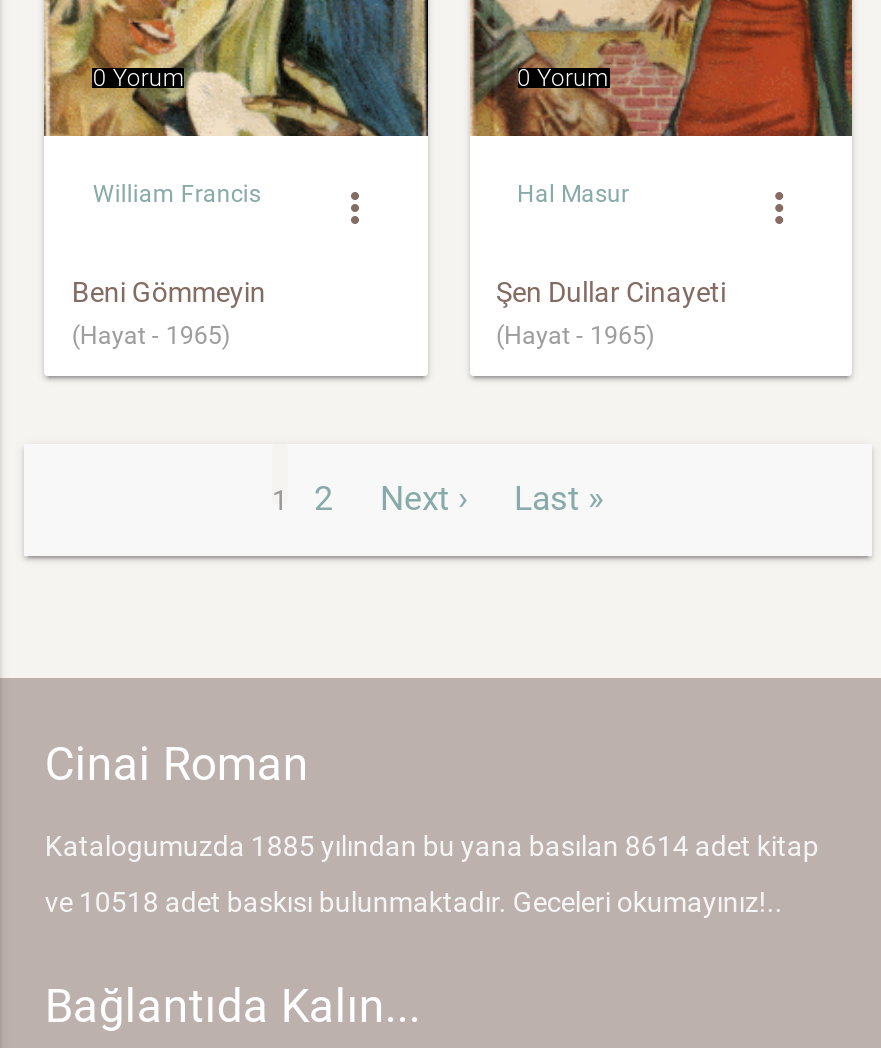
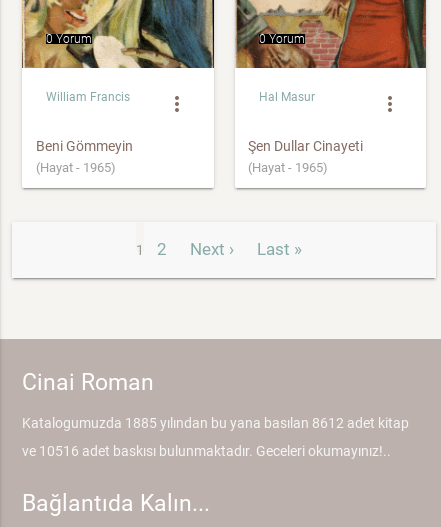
- Katalogumuzda 1885 yılından bu yana basılan 8614 adet kitap
+ Katalogumuzda 1885 yılından bu yana basılan 8612 adet kitap

- ve 10518 adet baskısı bulunmaktadır. Geceleri okumayınız!..
+ ve 10516 adet baskısı bulunmaktadır. Geceleri okumayınız!..
